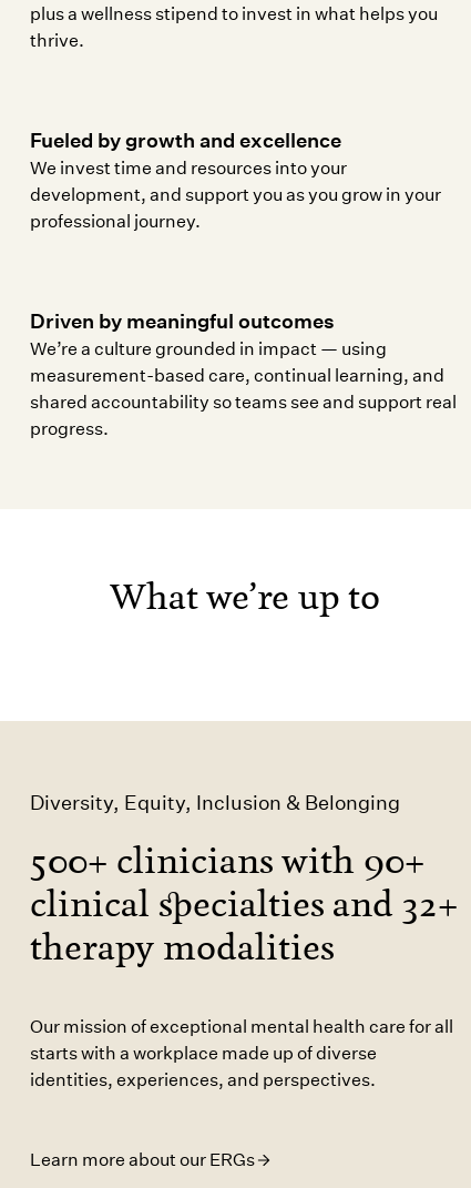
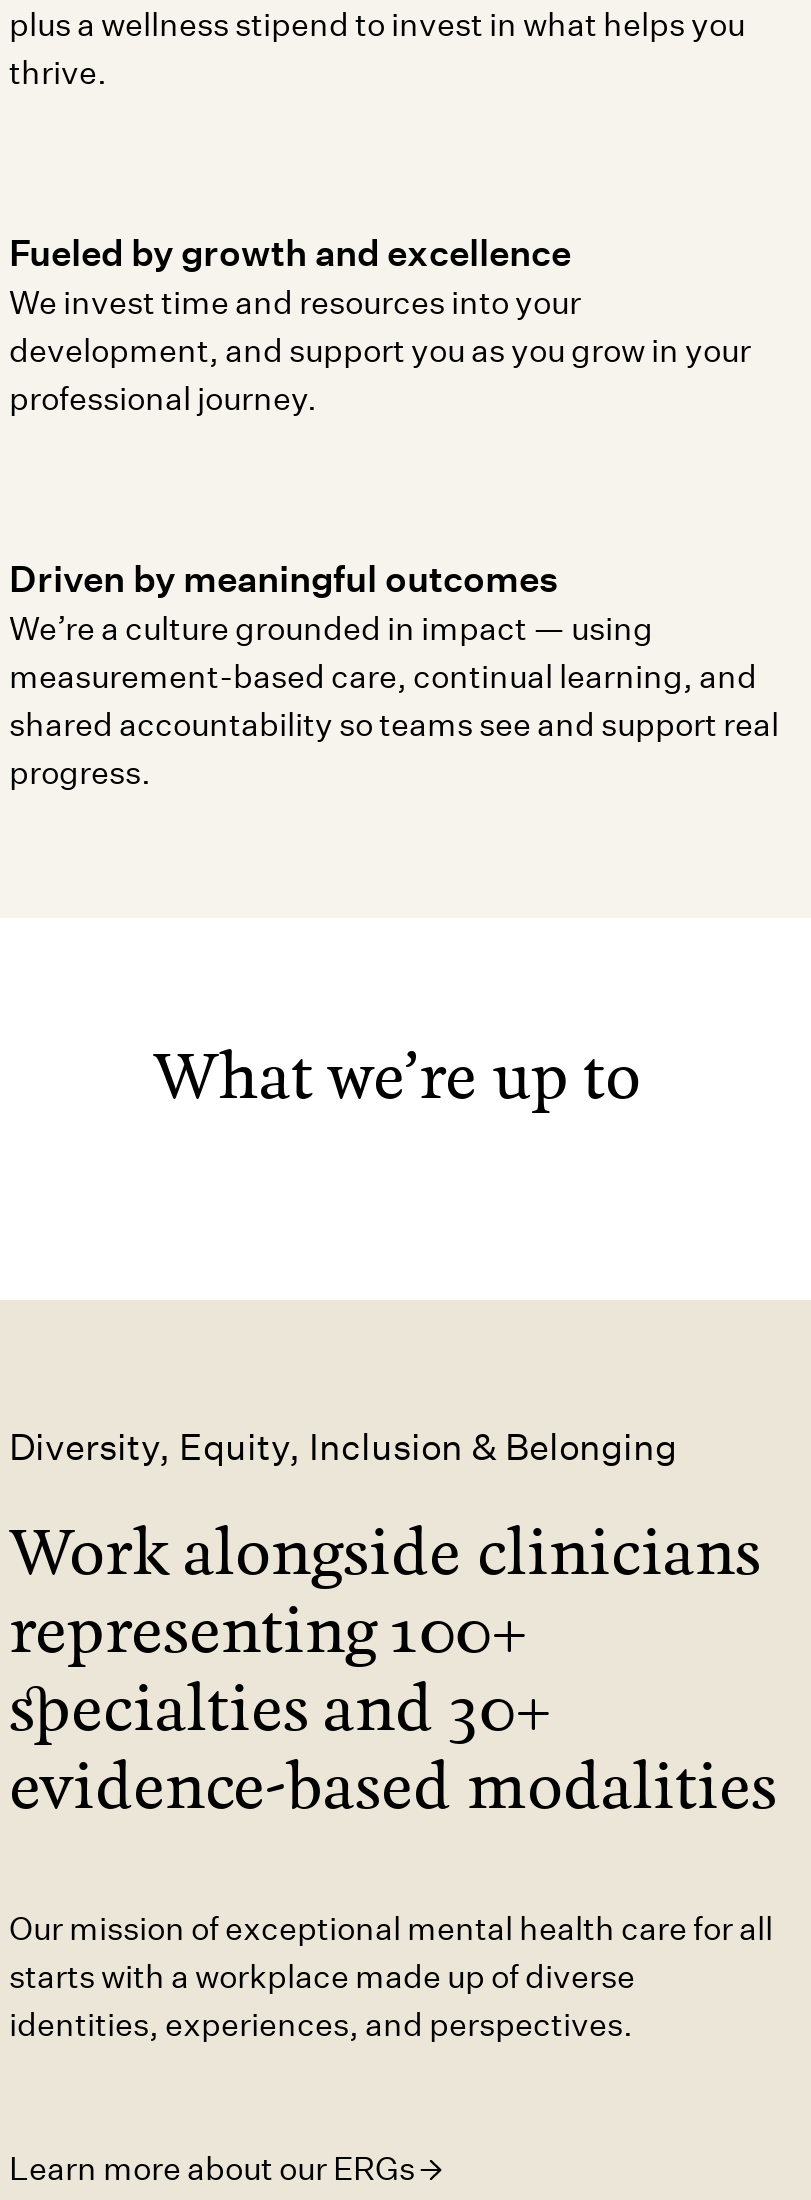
- 500+ clinicians with 90+
- clinical specialties and 32+
- therapy modalities
+ Work alongside clinicians
+ representing 100+
+ specialties and 30+
+ evidence-based modalities
